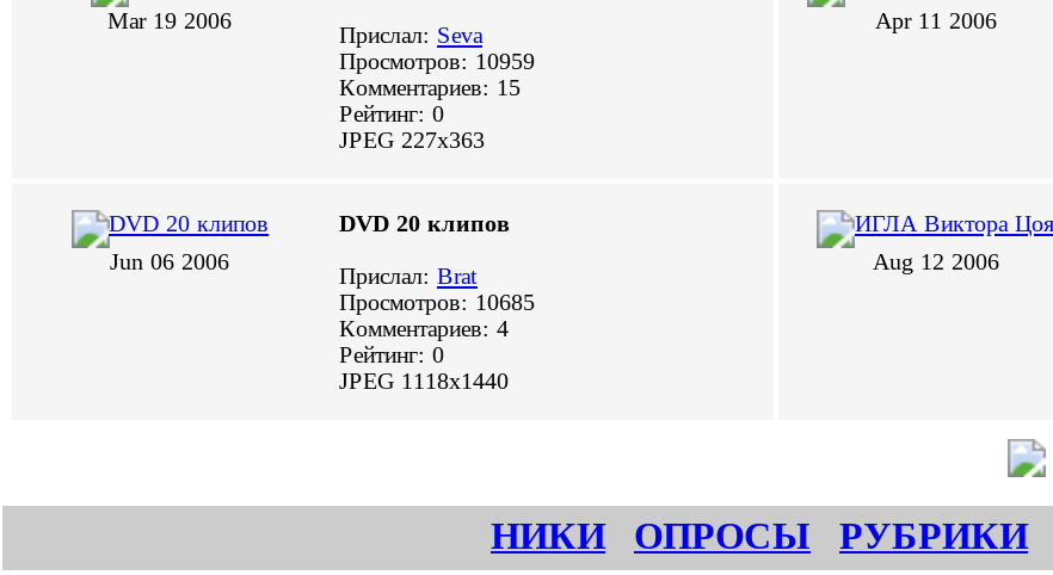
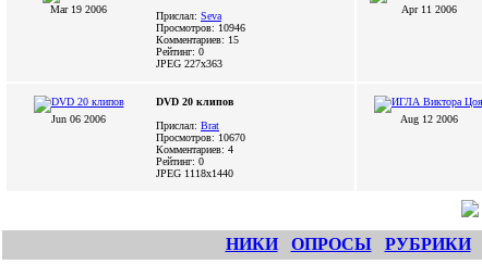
- Просмотров: 10959
+ Просмотров: 10946

- Просмотров: 10685
+ Просмотров: 10670
